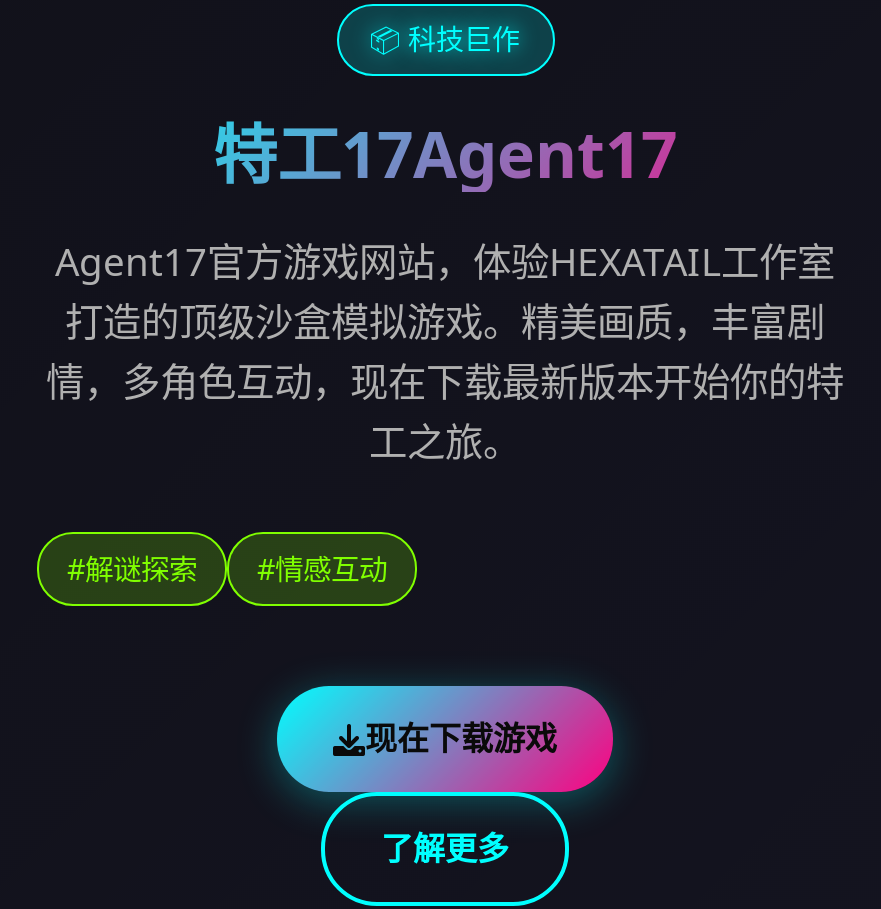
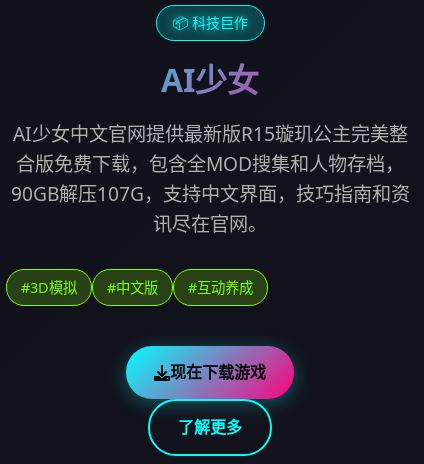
- 特工17Agent17
- Agent17官方游戏网站，体验HEXATAIL工作室
- 打造的顶级沙盒模拟游戏。精美画质，丰富剧
- 情，多角色互动，现在下载最新版本开始你的特
- 工之旅。
+ AI少女
+ AI少女中文官网提供最新版R15璇玑公主完美整
+ 合版免费下载，包含全MOD搜集和人物存档，
+ 90GB解压107G，支持中文界面，技巧指南和资
+ 讯尽在官网。

- #解谜探索
- #情感互动
+ #3D模拟
+ #中文版
+ #互动养成
